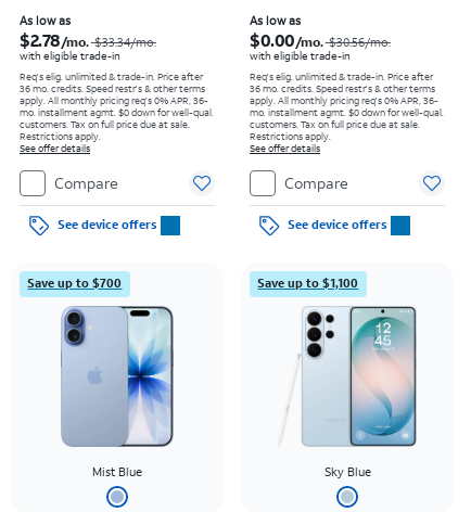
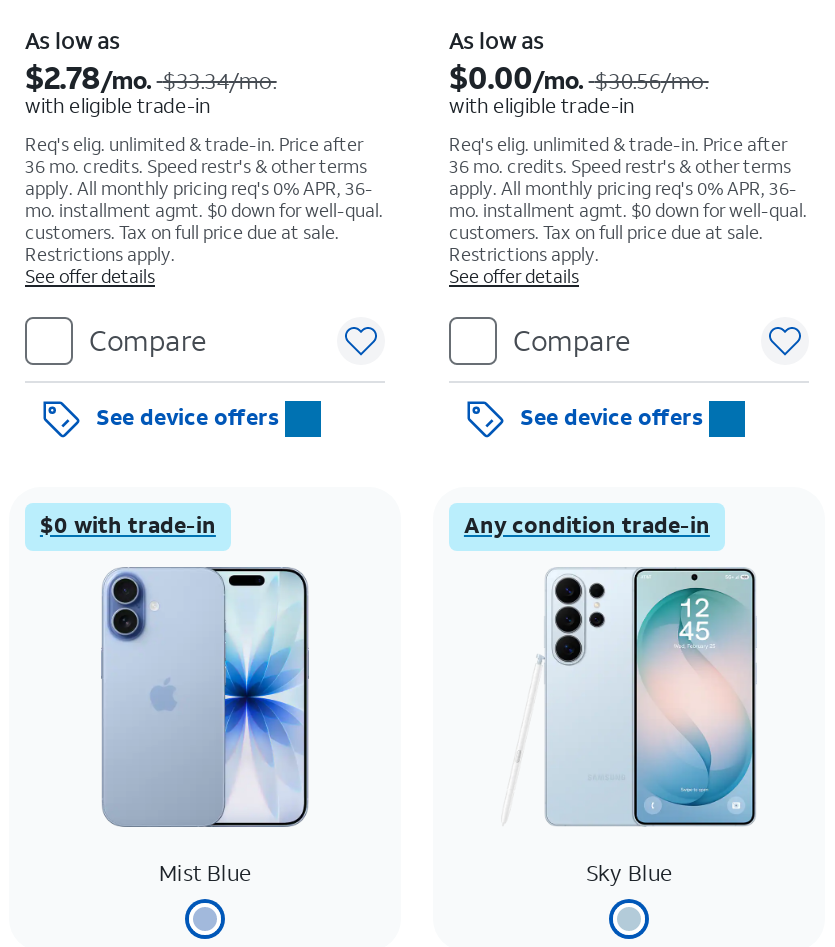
- Save up to $700
+ $0 with trade-in

- Save up to $1,100
+ Any condition trade-in
